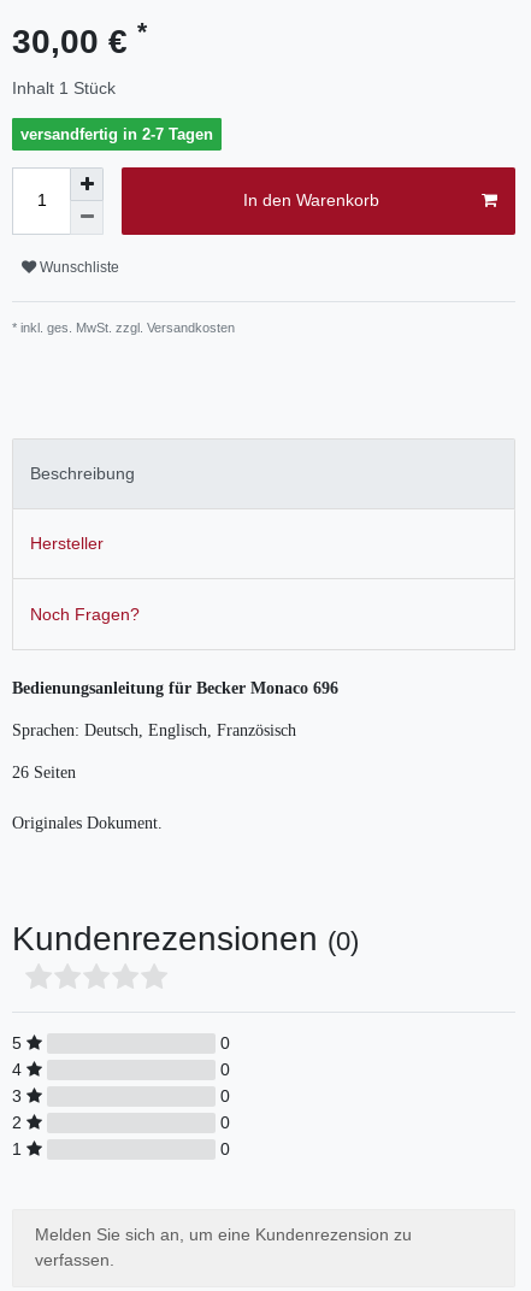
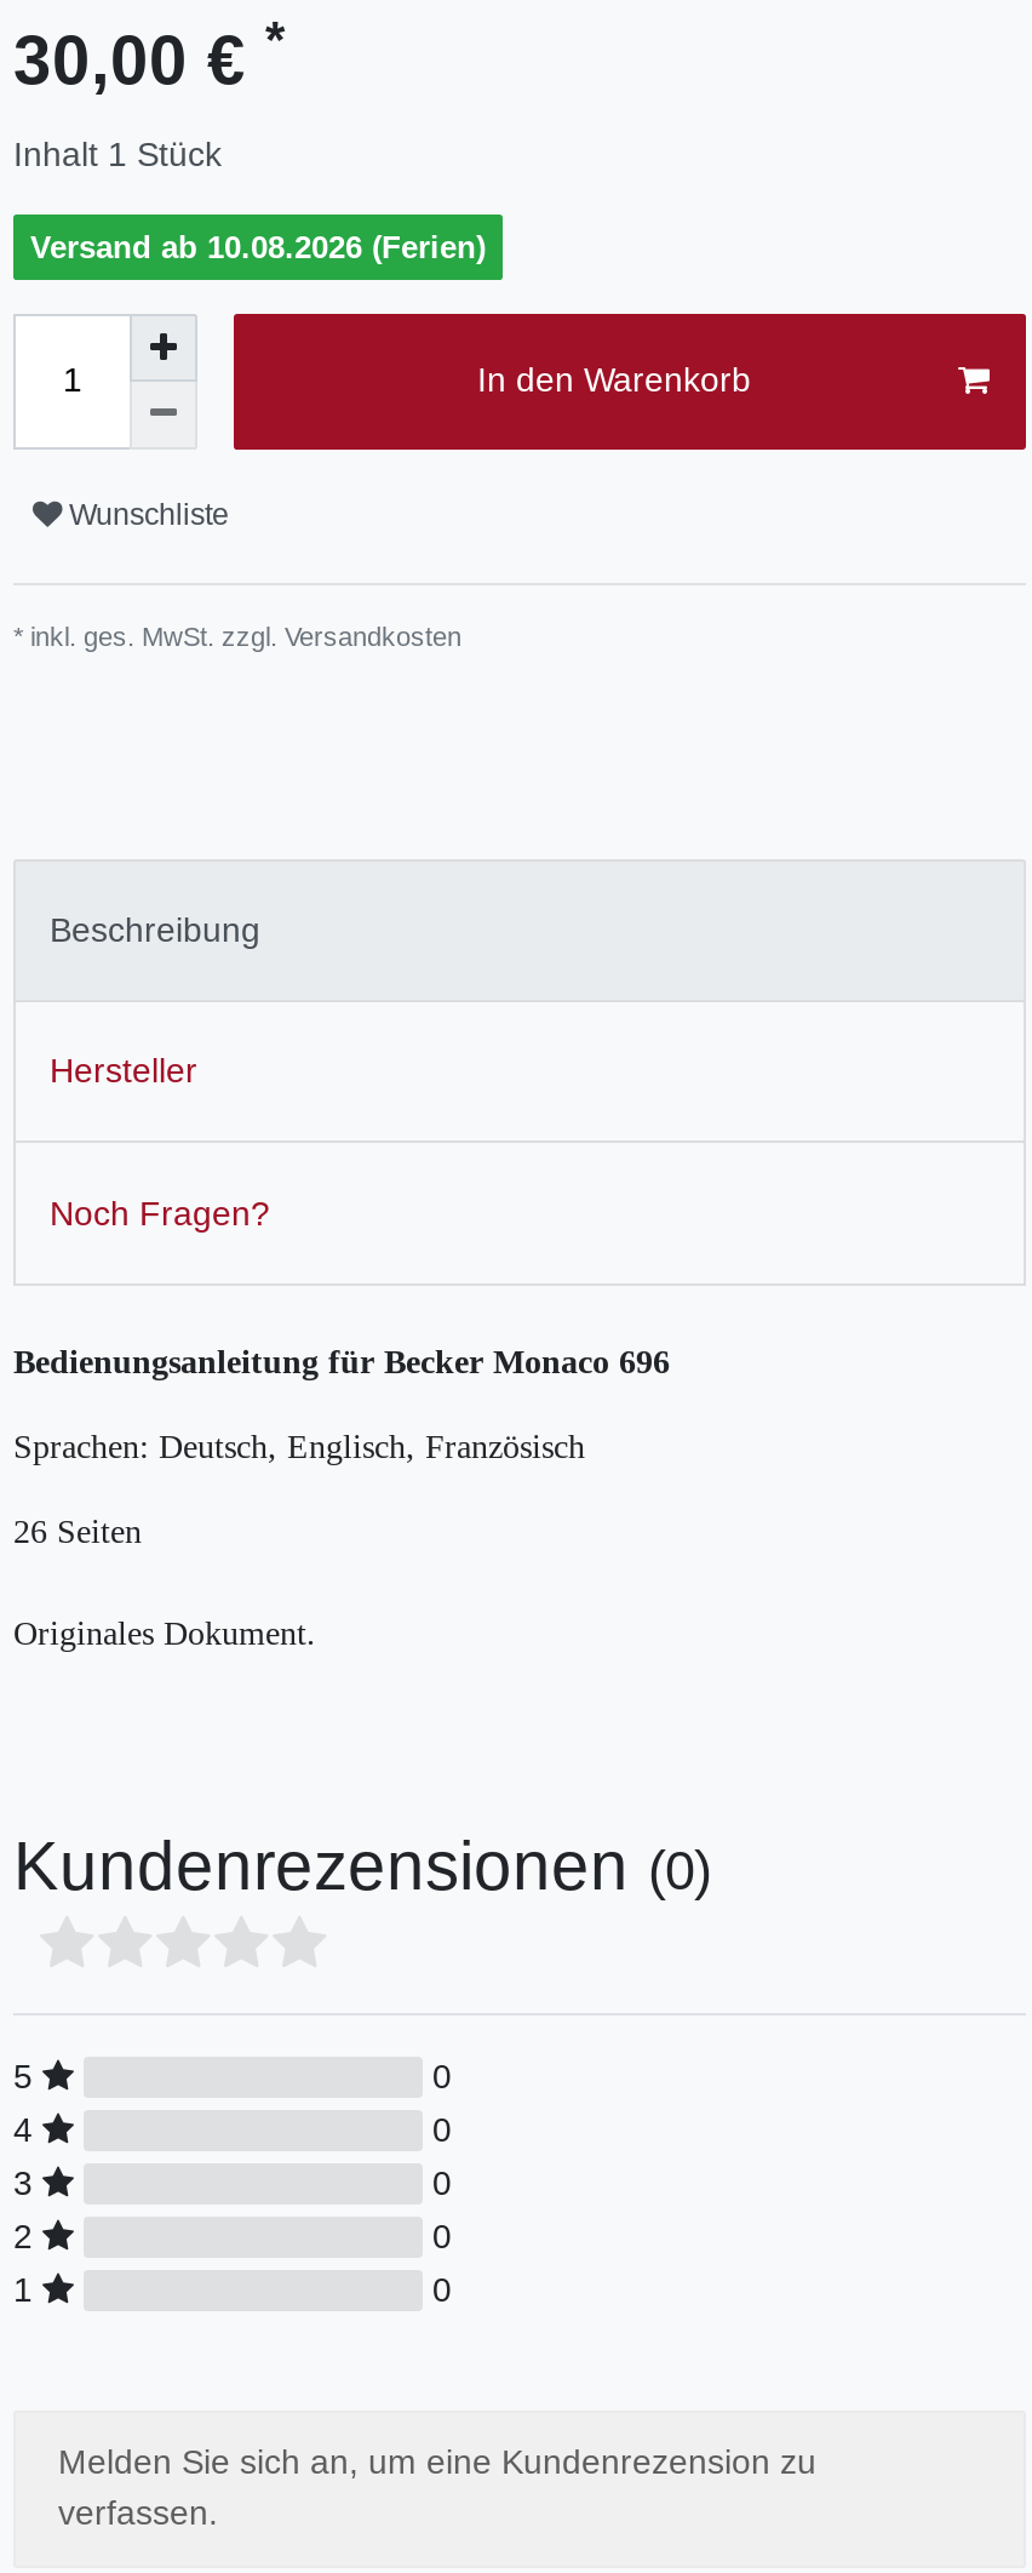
- versandfertig in 2-7 Tagen
+ Versand ab 10.08.2026 (Ferien)
